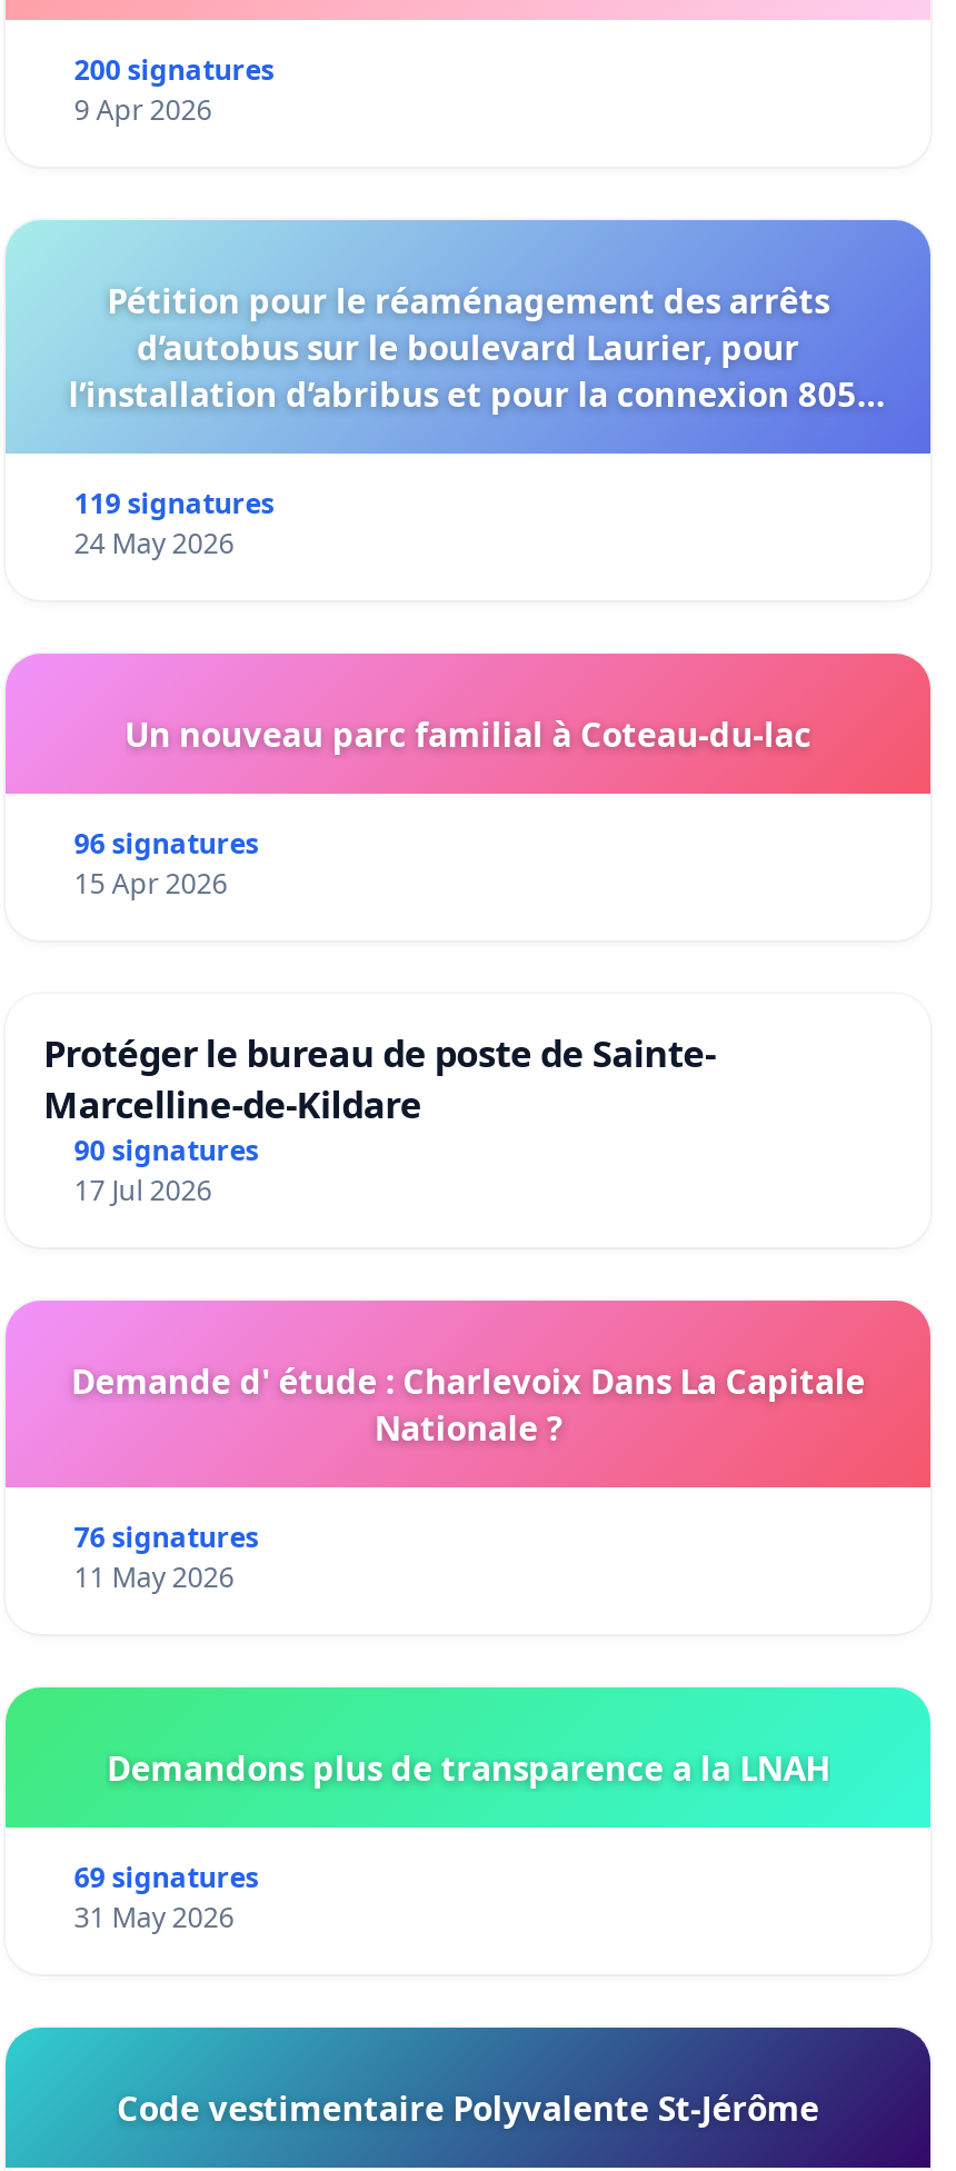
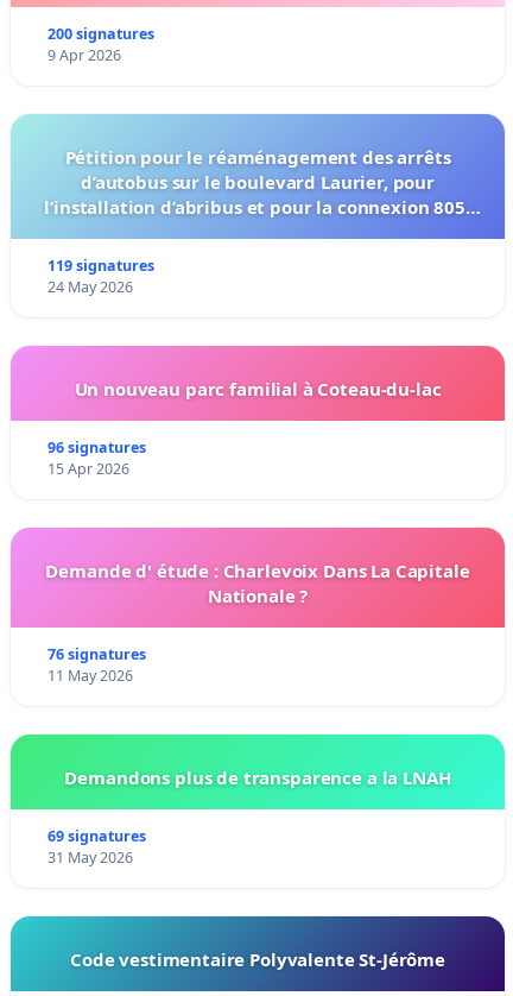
- Protéger le bureau de poste de Sainte-
- Marcelline-de-Kildare
- 90 signatures
- 17 Jul 2026
